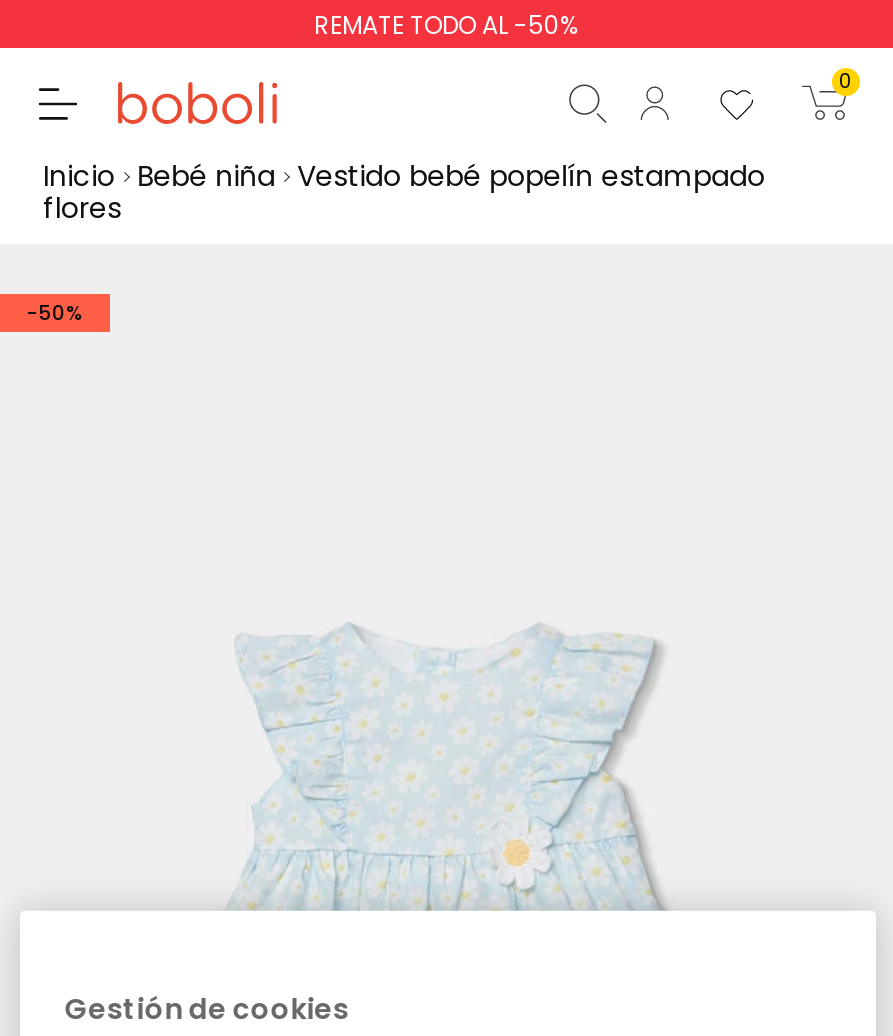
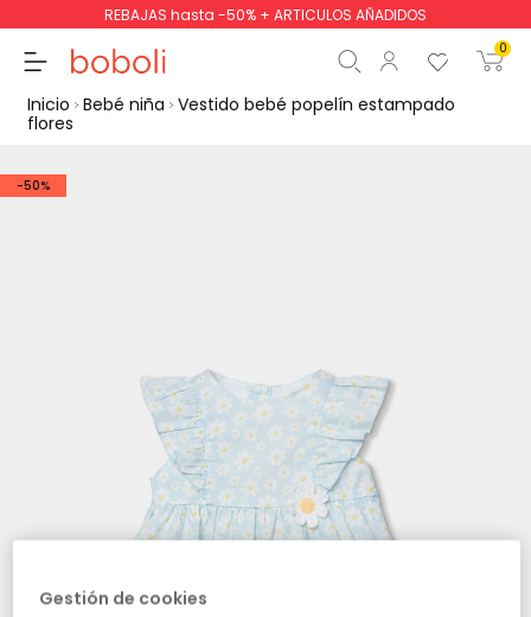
- REMATE TODO AL -50%
+ REBAJAS hasta -50% + ARTICULOS AÑADIDOS
